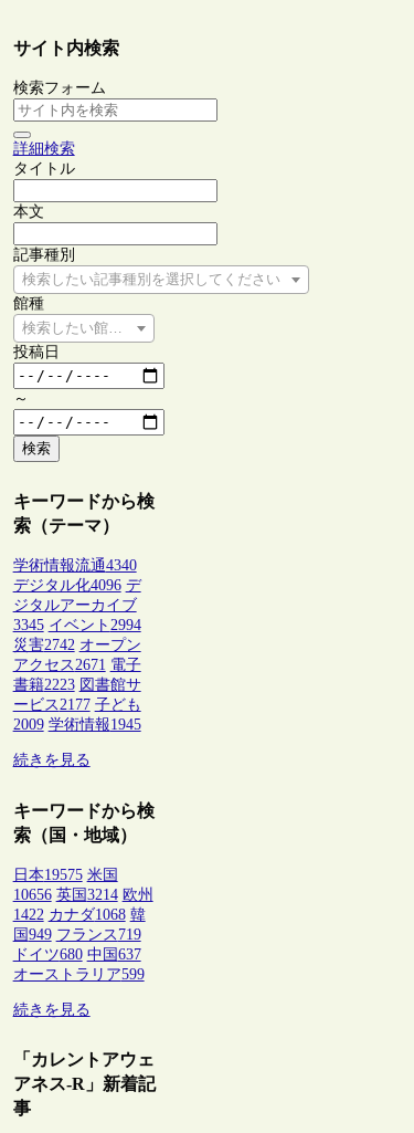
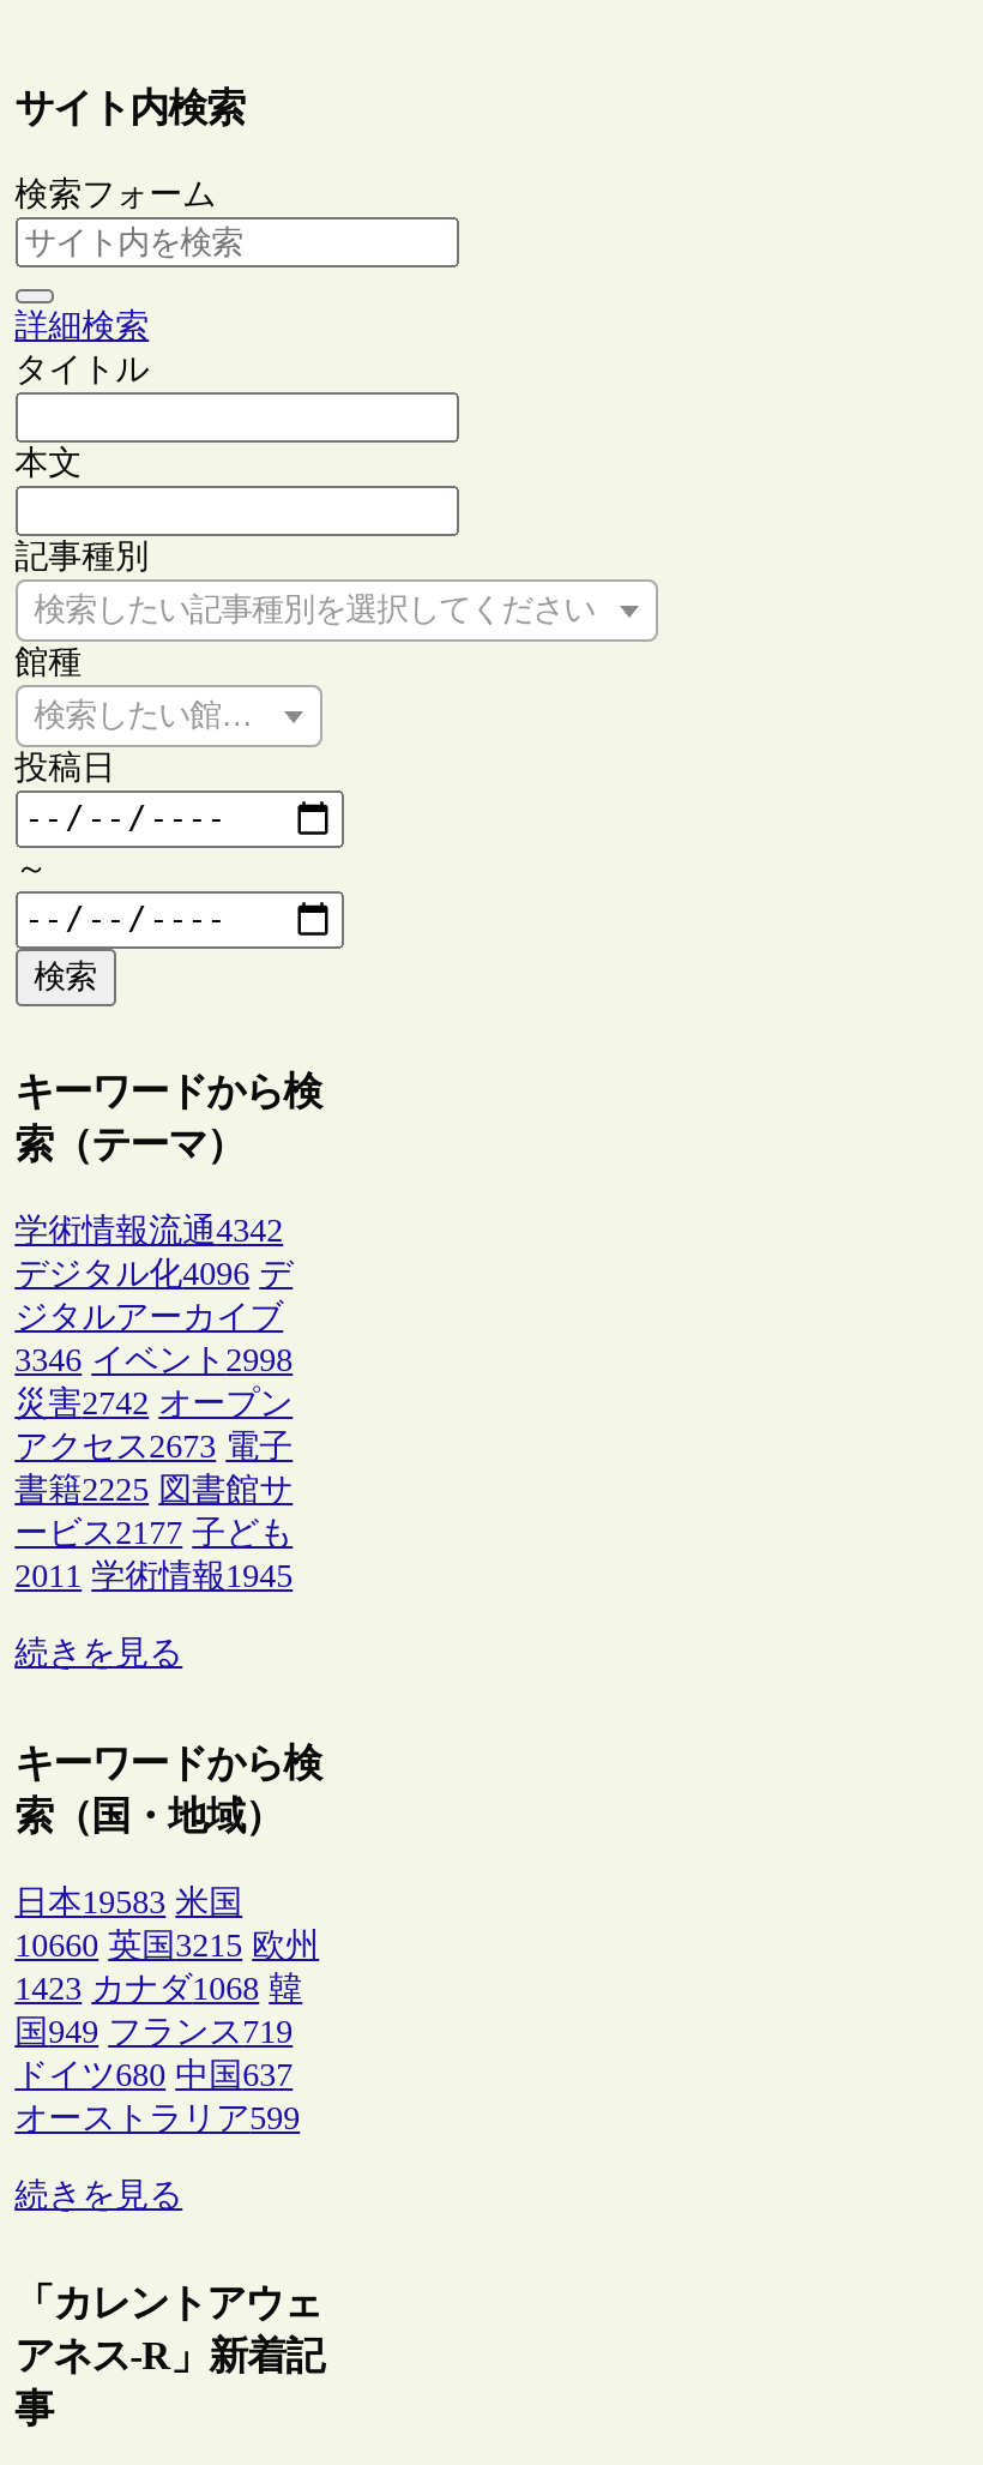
- 学術情報流通4340
+ 学術情報流通4342

- 3345 イベント2994
+ 3346 イベント2998

- アクセス2671 電子
+ アクセス2673 電子

- 書籍2223 図書館サ
+ 書籍2225 図書館サ

- 2009 学術情報1945
+ 2011 学術情報1945

- 日本19575 米国
+ 日本19583 米国

- 10656 英国3214 欧州
+ 10660 英国3215 欧州

- 1422 カナダ1068 韓
+ 1423 カナダ1068 韓
